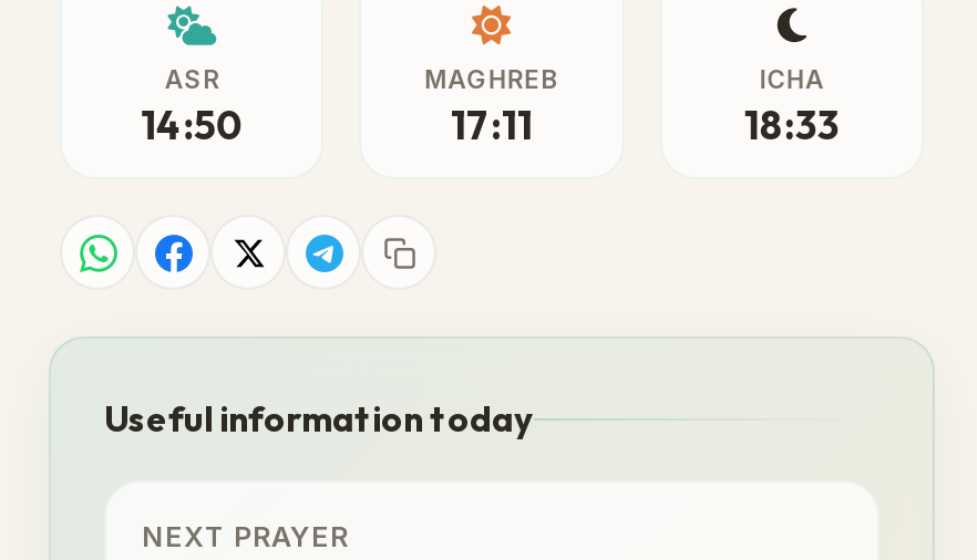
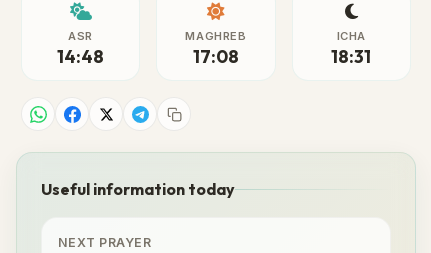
- 14:50
+ 14:48

- 17:11
+ 17:08

- 18:33
+ 18:31
